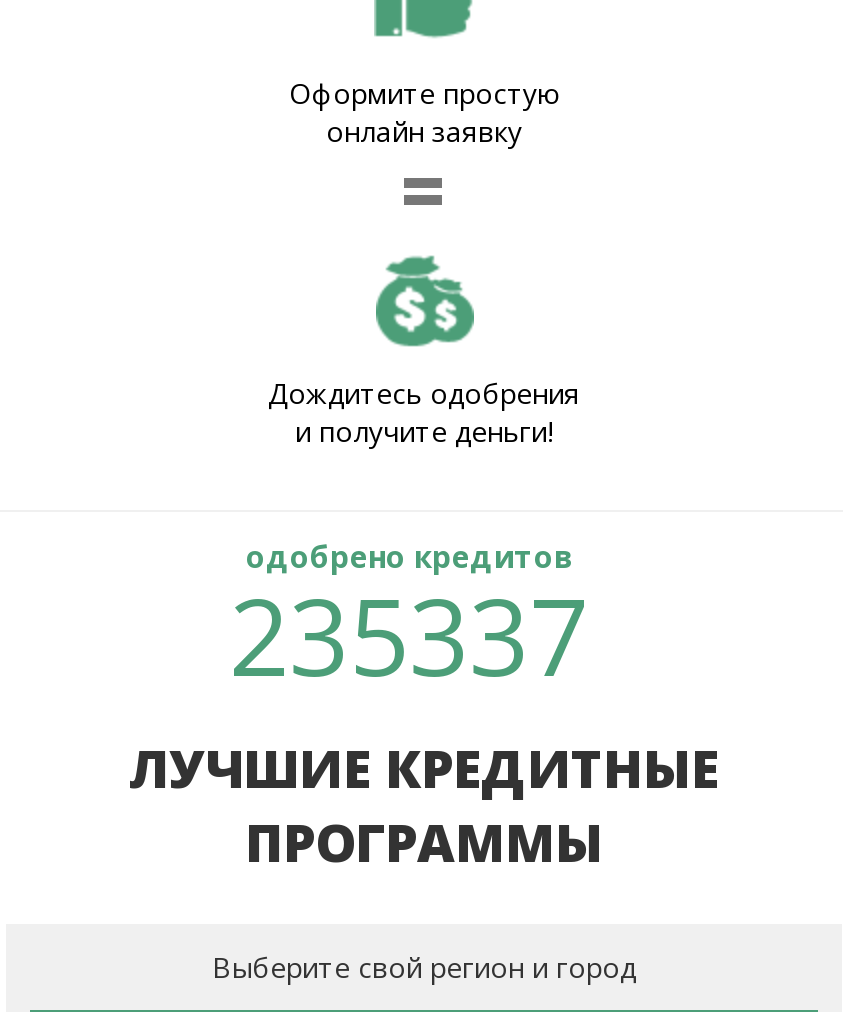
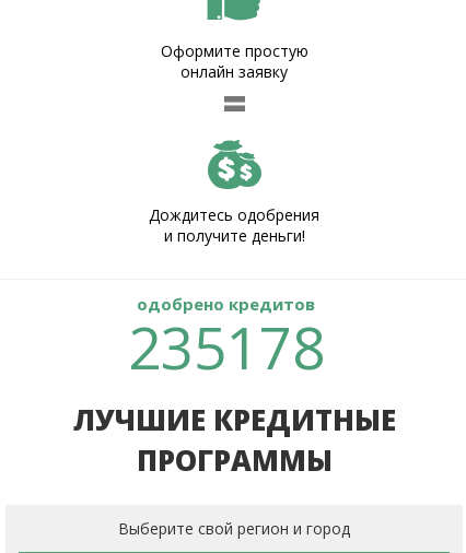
- 235337
+ 235178
